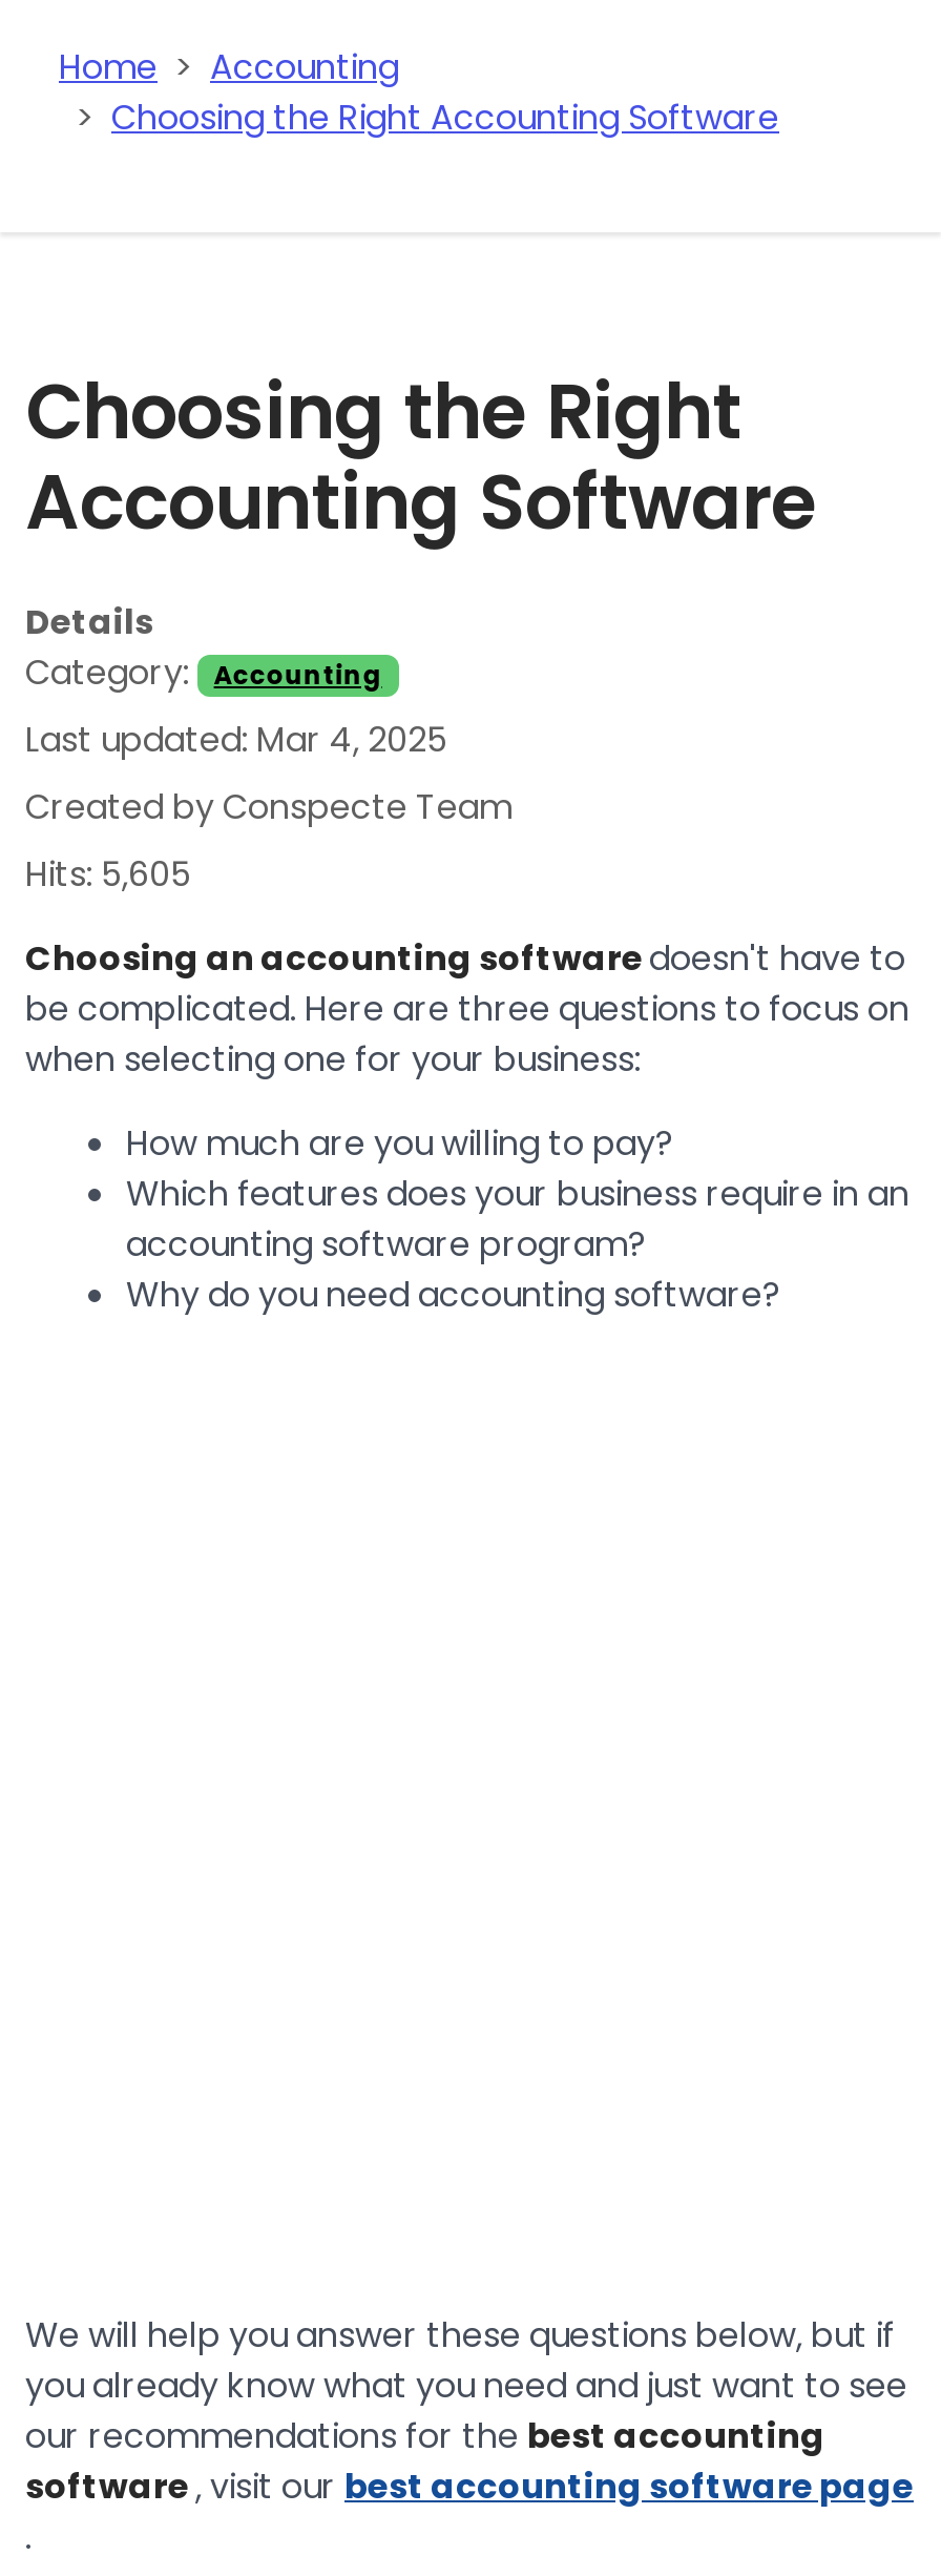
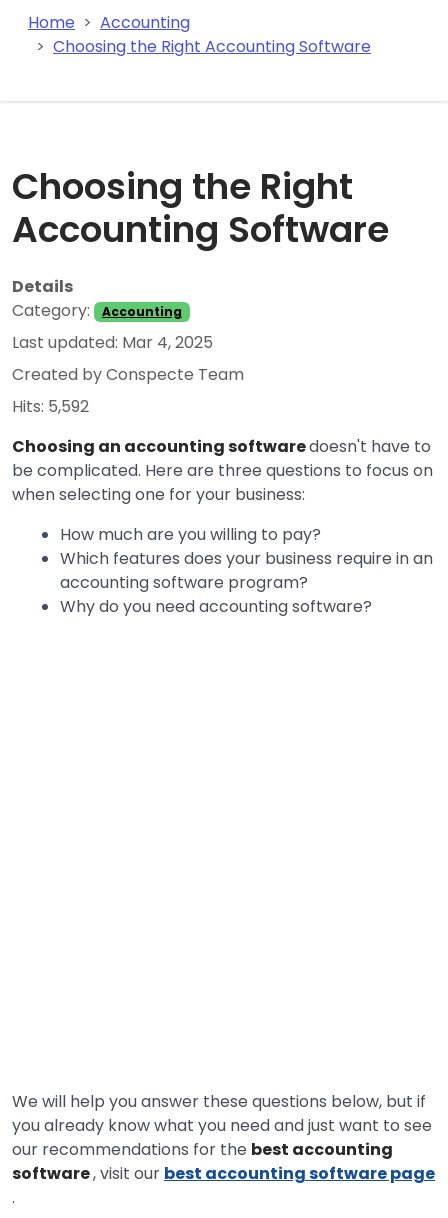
- Hits: 5,605
+ Hits: 5,592
